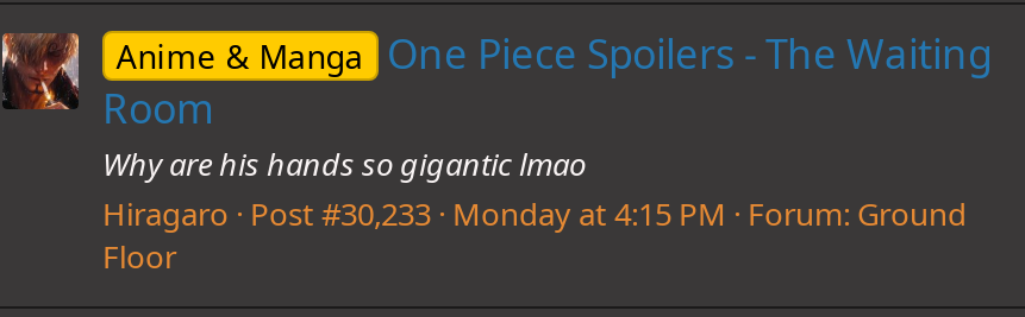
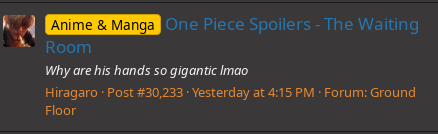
- Hiragaro Post #30,233 Monday at 4:15 PM Forum: Ground
+ Hiragaro Post #30,233 Yesterday at 4:15 PM Forum: Ground
